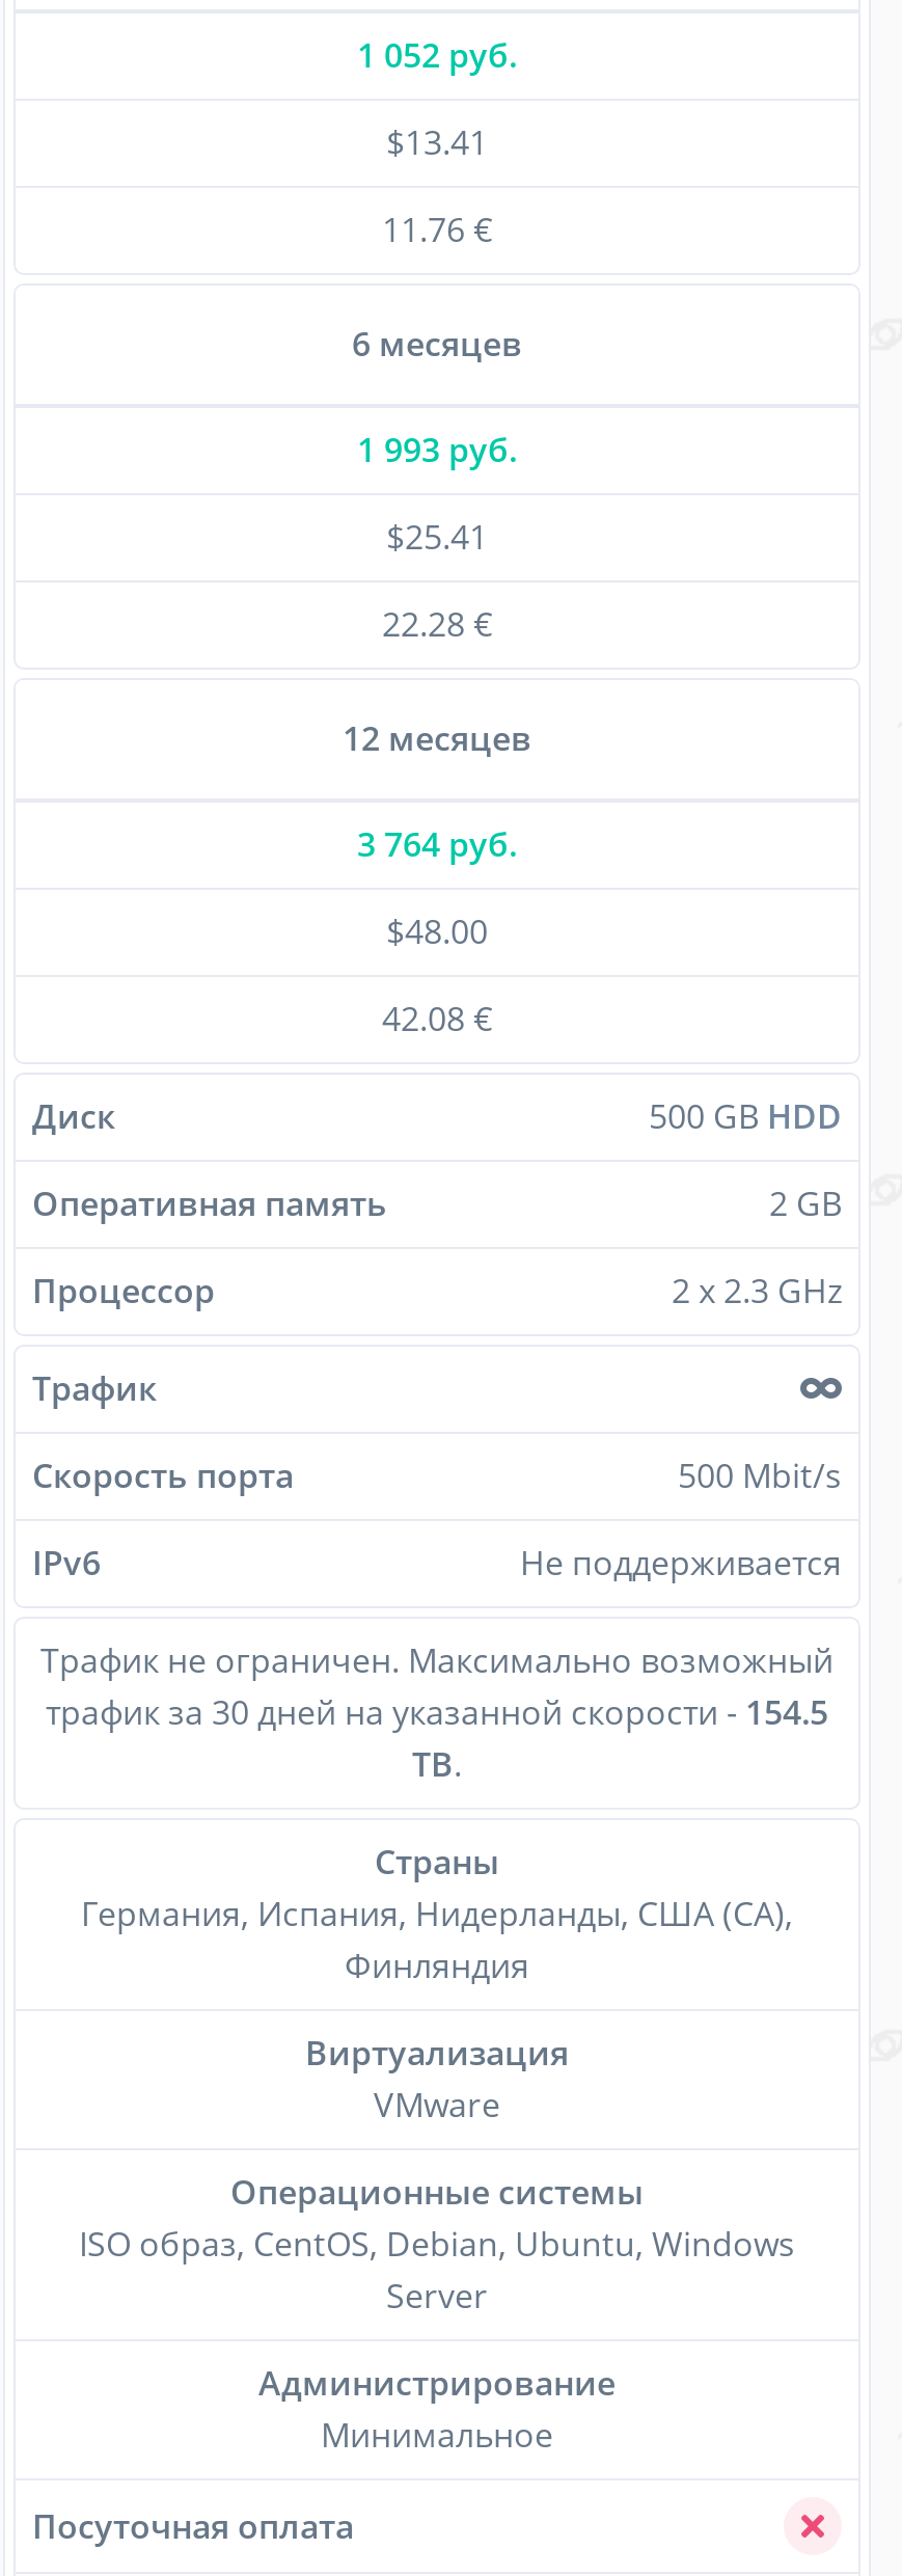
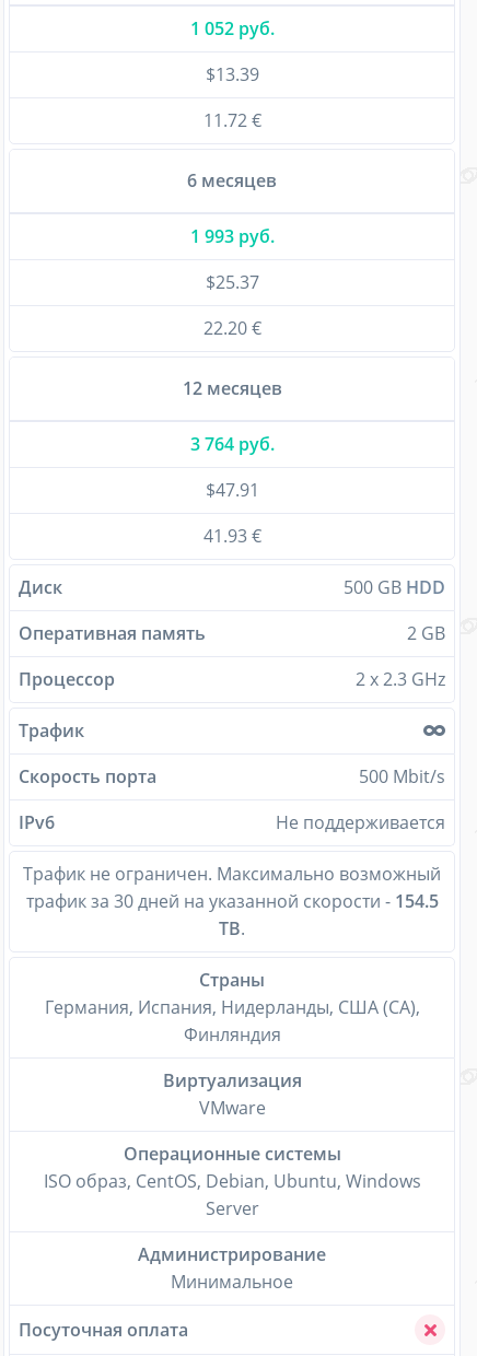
- $13.41
+ $13.39

- 11.76 €
+ 11.72 €

- $25.41
+ $25.37

- 22.28 €
+ 22.20 €

- $48.00
+ $47.91

- 42.08 €
+ 41.93 €
